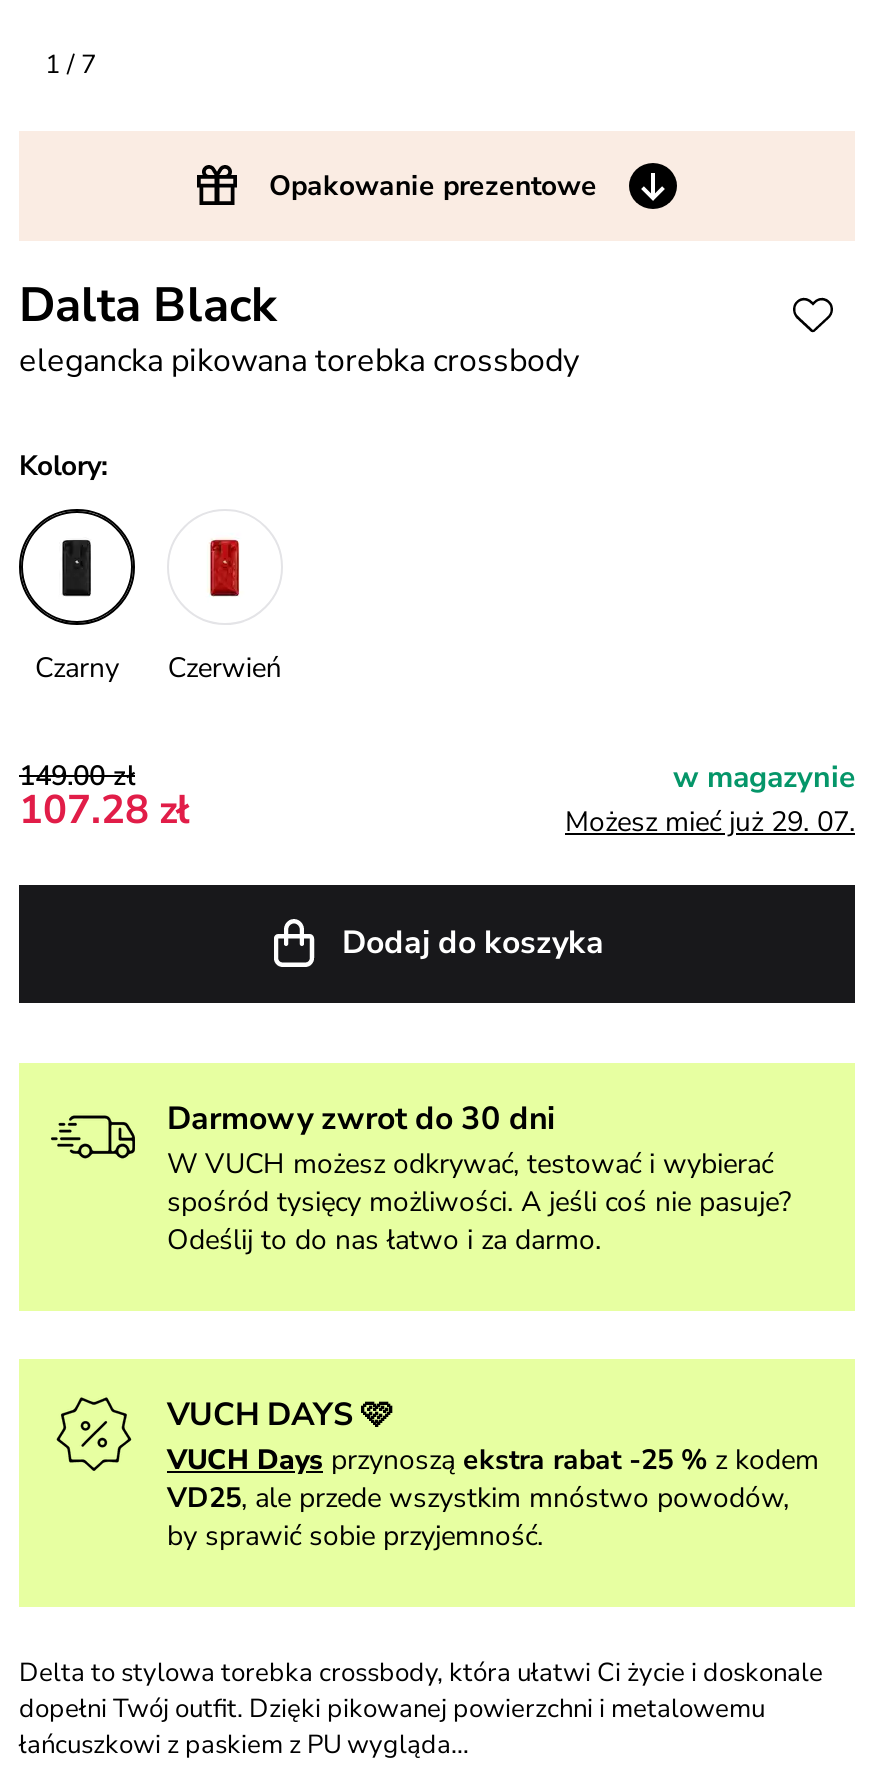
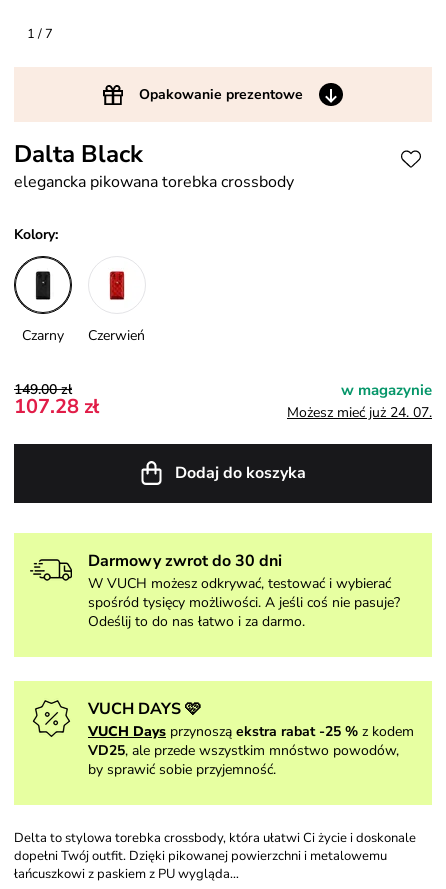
- Możesz mieć już 29. 07.
+ Możesz mieć już 24. 07.
